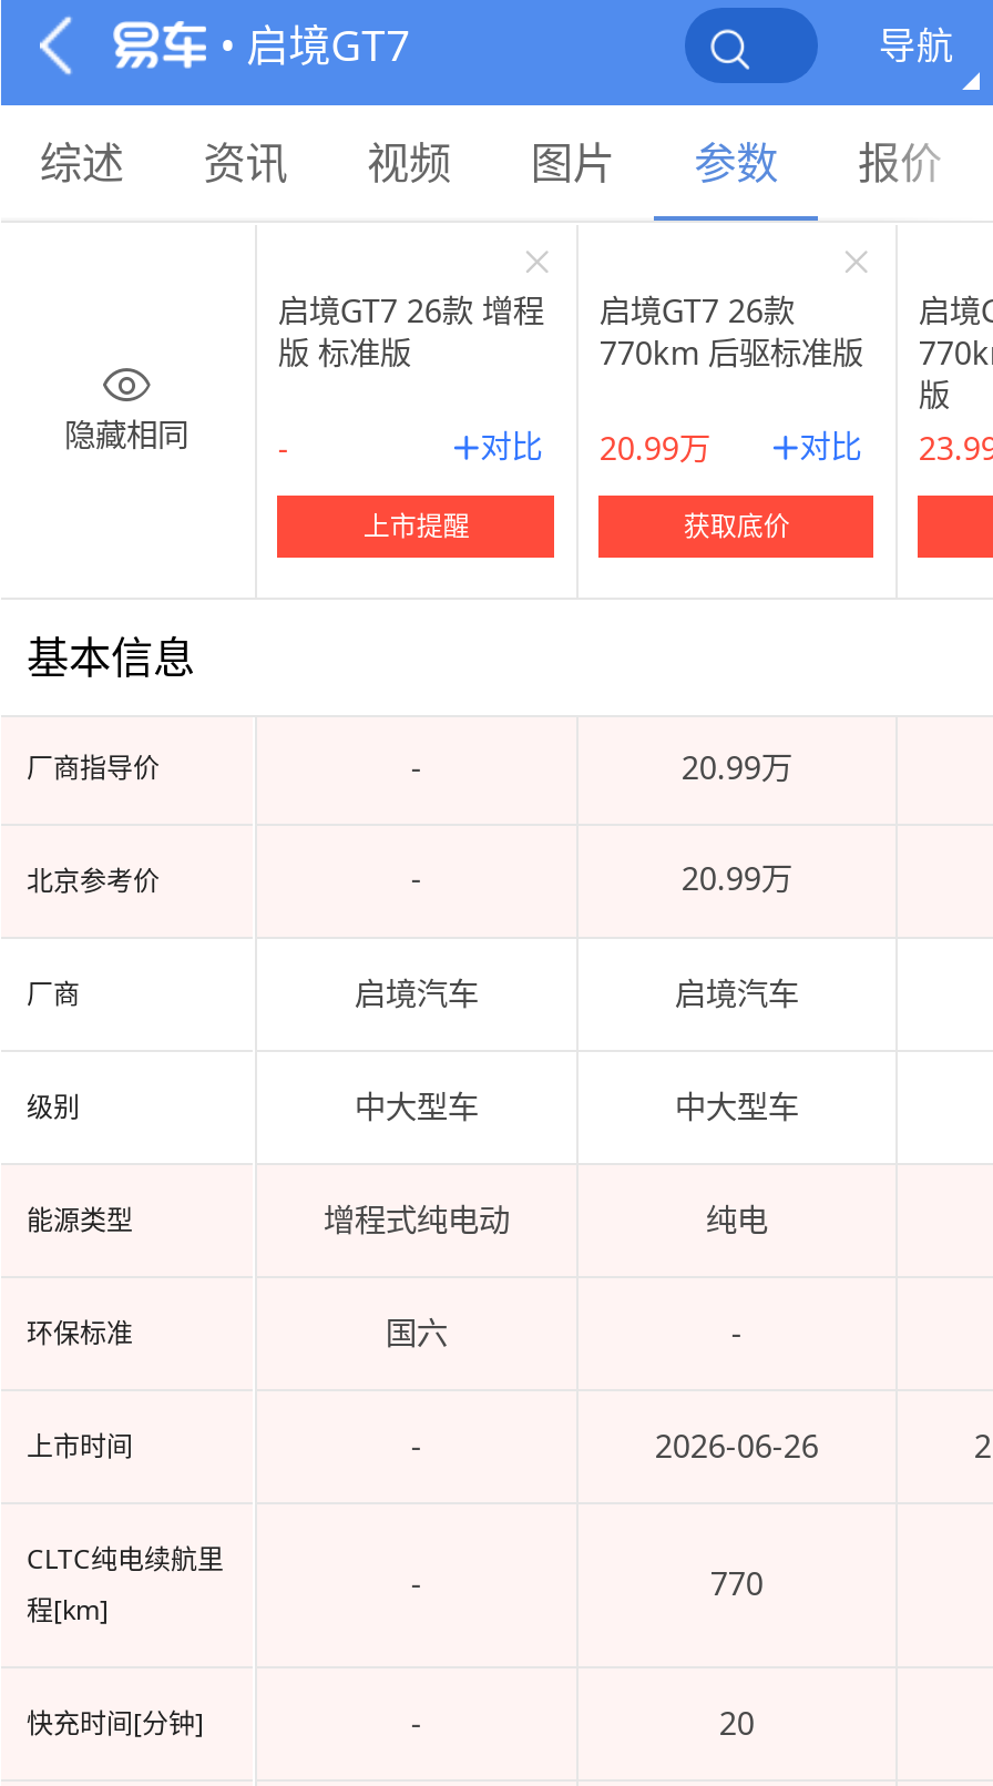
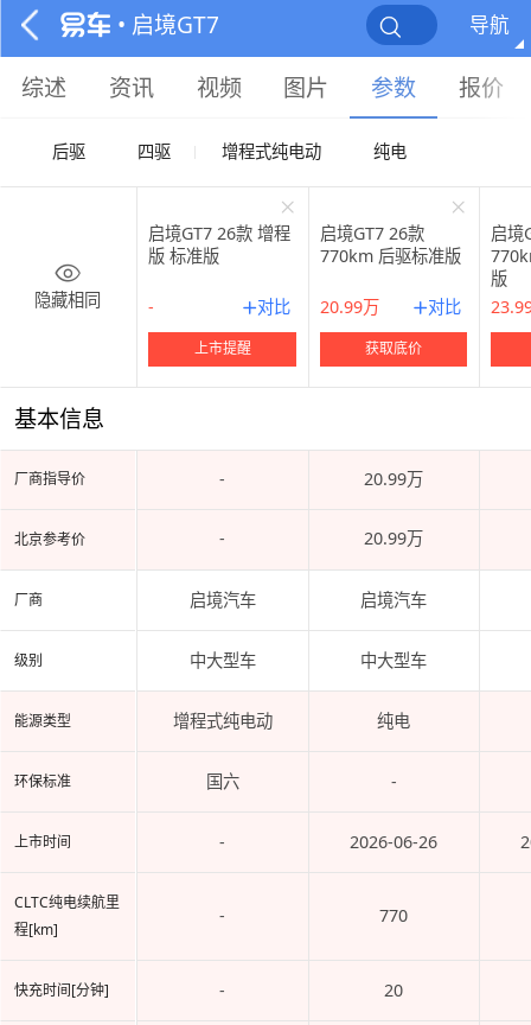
+ 后驱
+ 四驱
+ 增程式纯电动
+ 纯电
